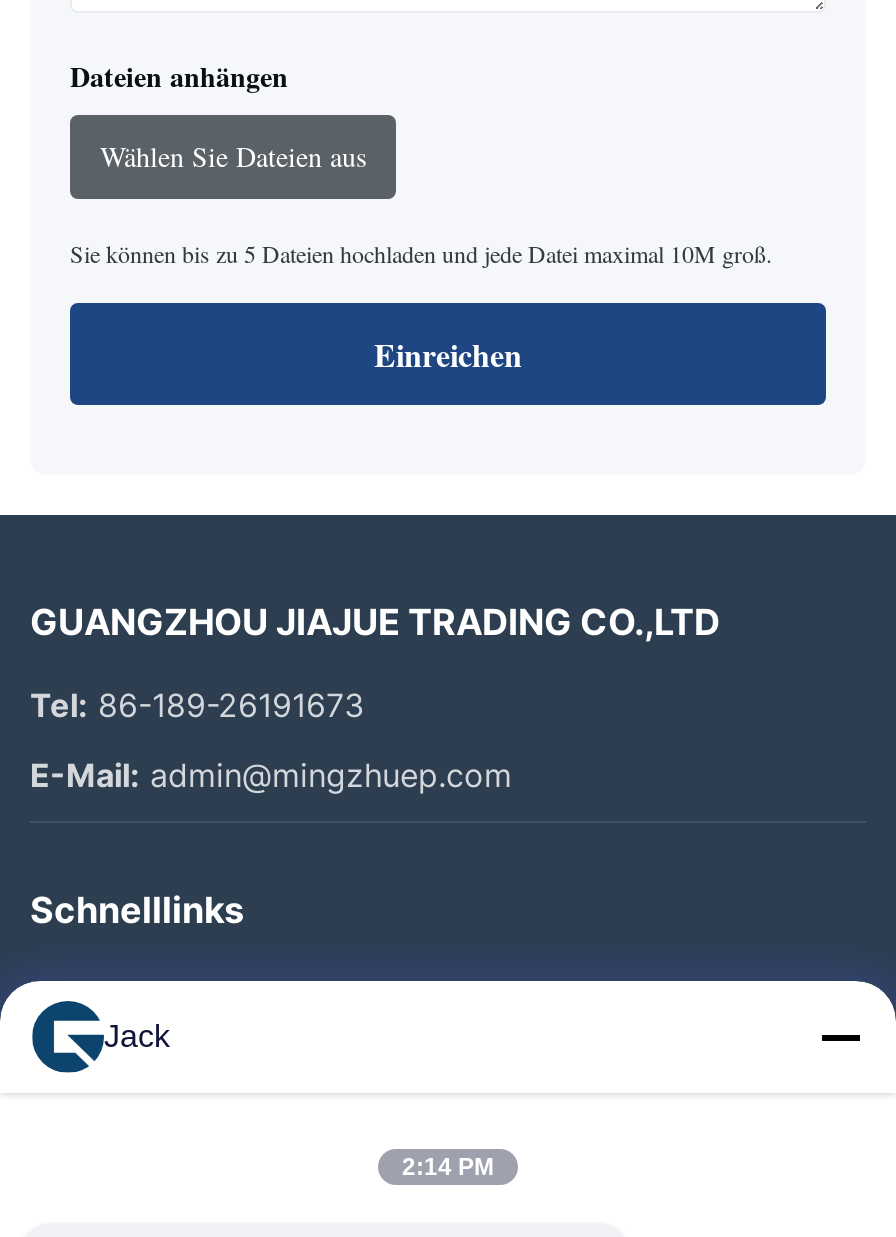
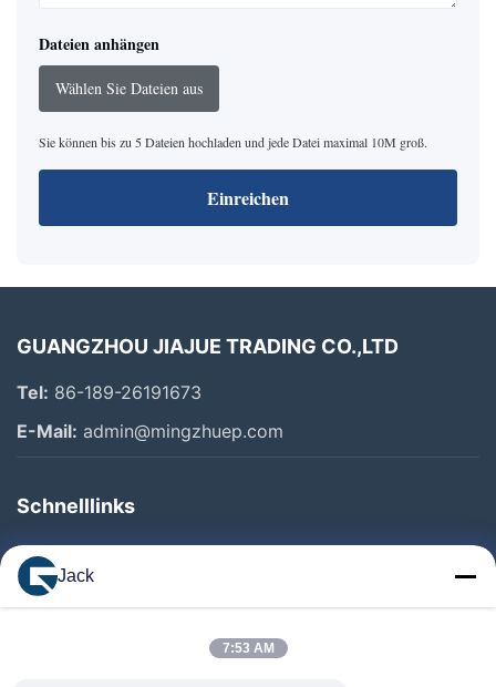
- 2:14 PM
+ 7:53 AM
